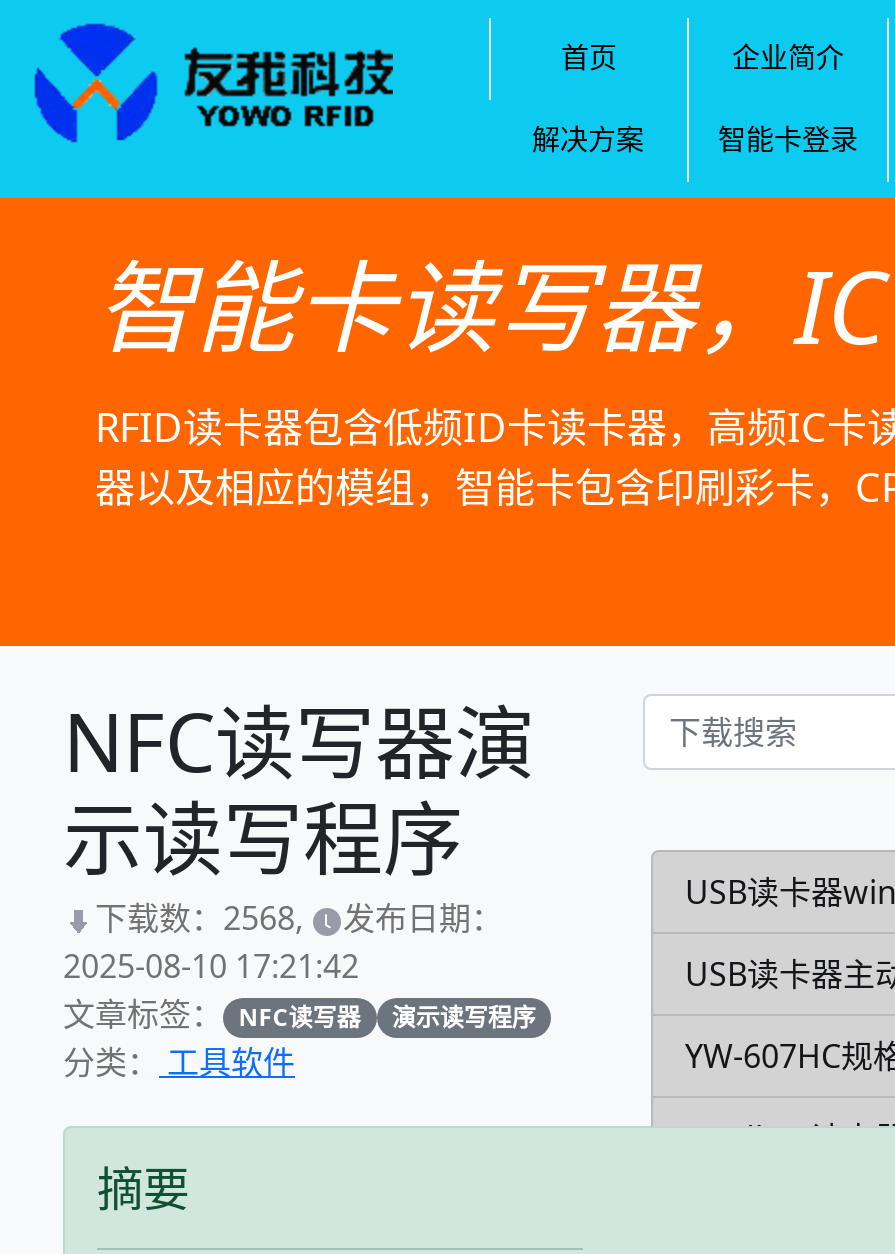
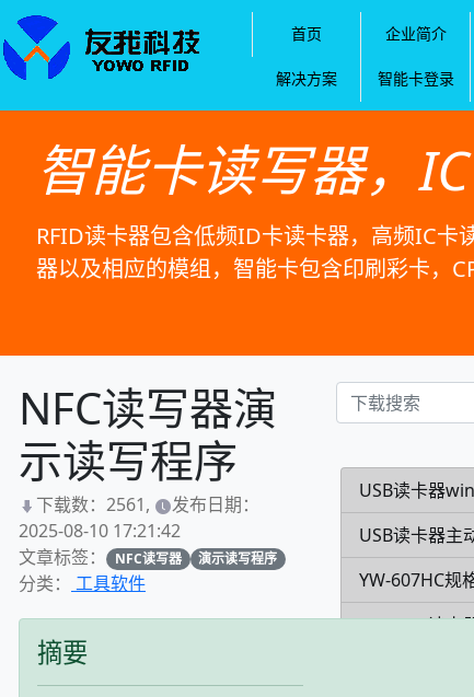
- 下载数：2568, 发布日期：
+ 下载数：2561, 发布日期：
